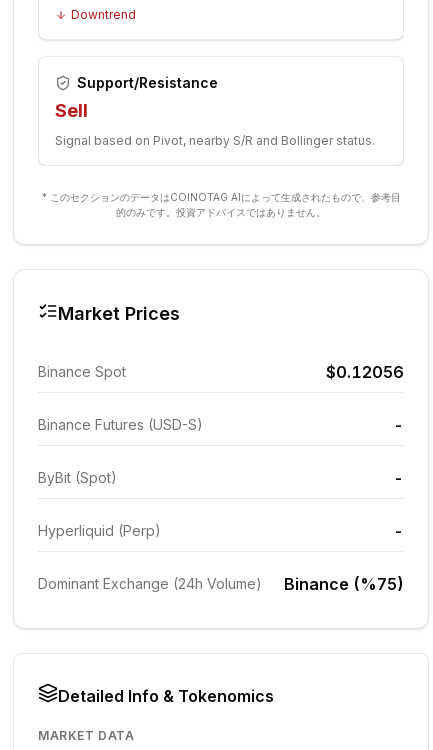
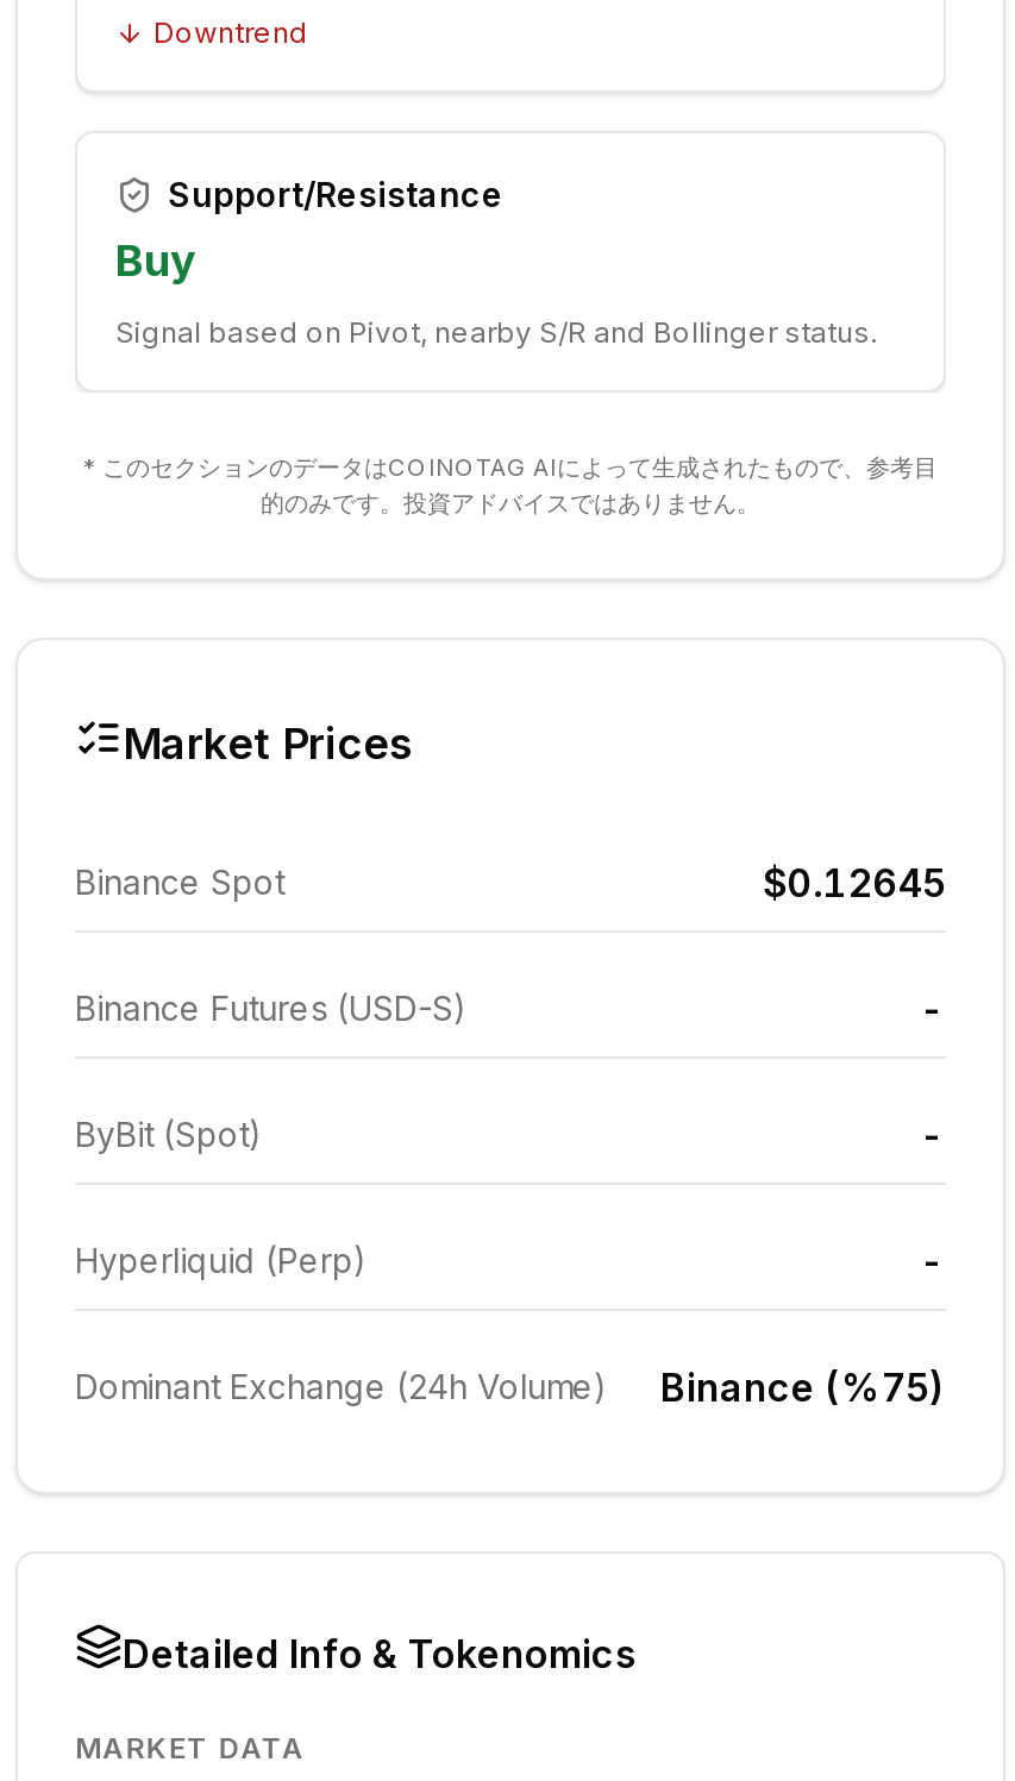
- Sell
+ Buy

- $0.12056
+ $0.12645
